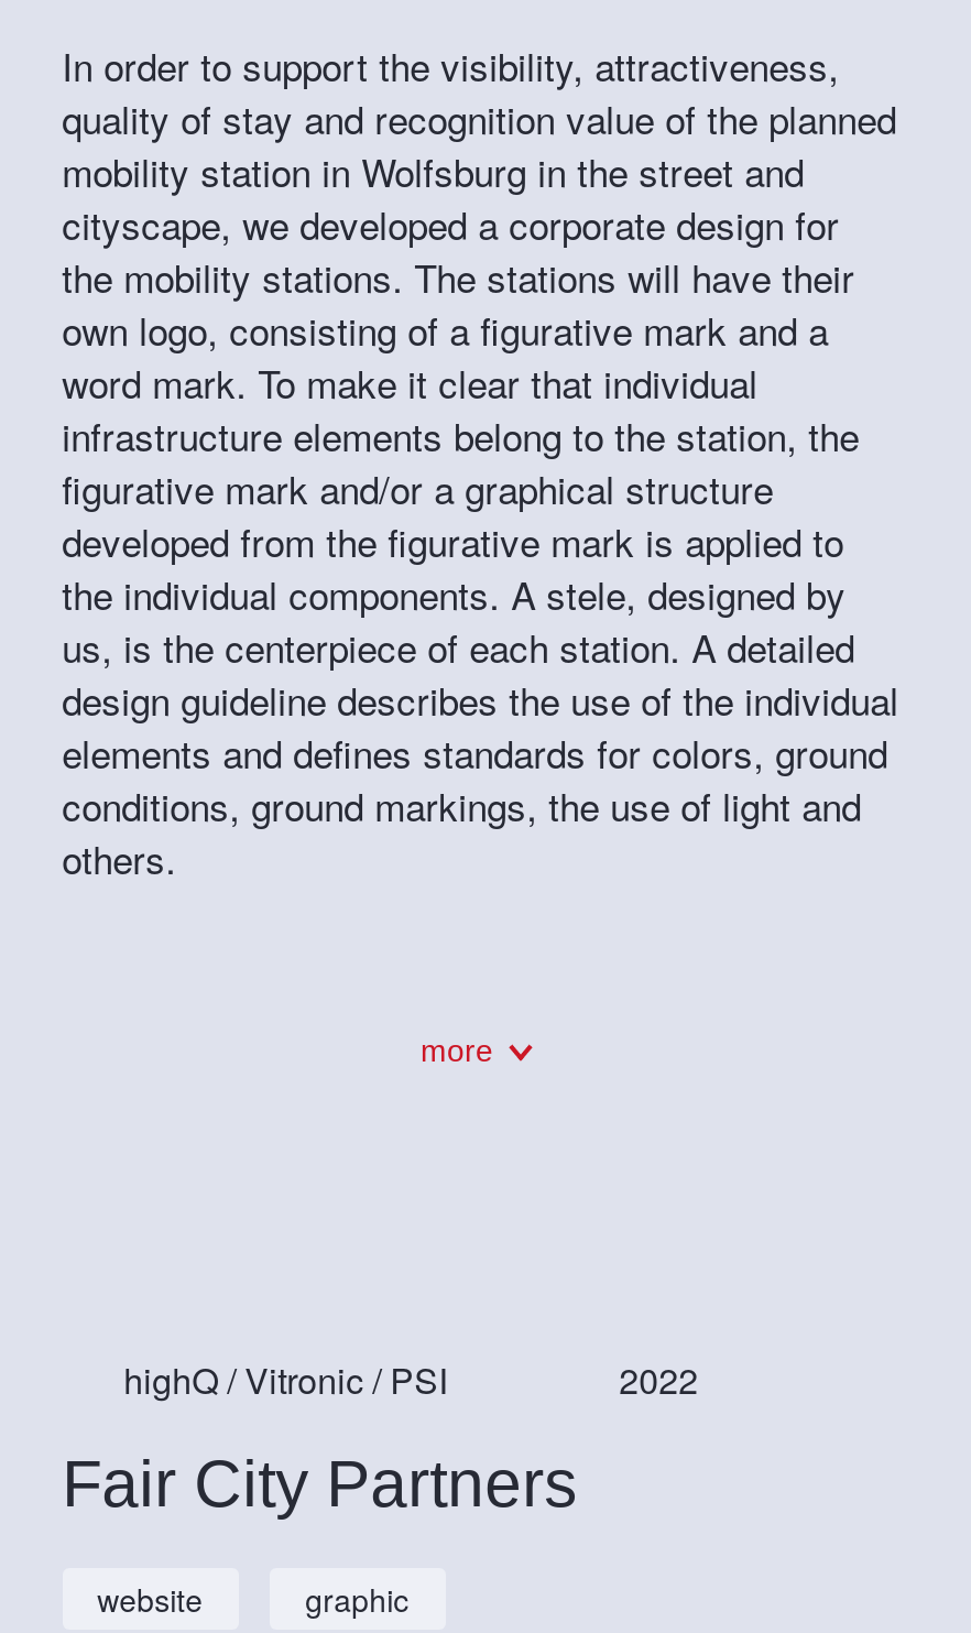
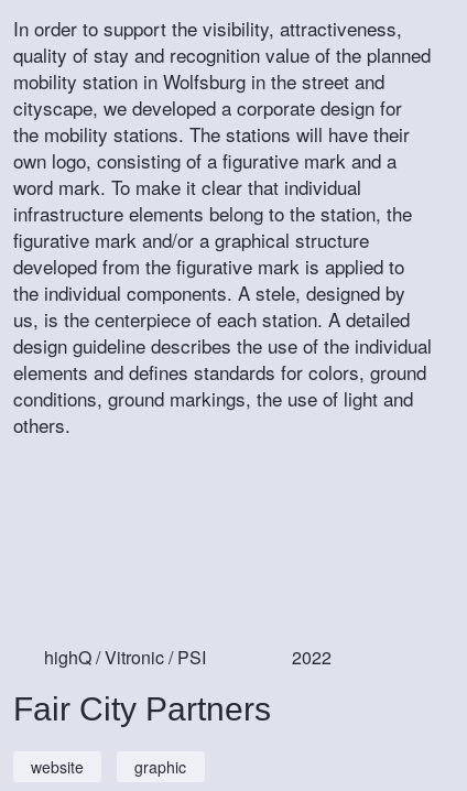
- more
